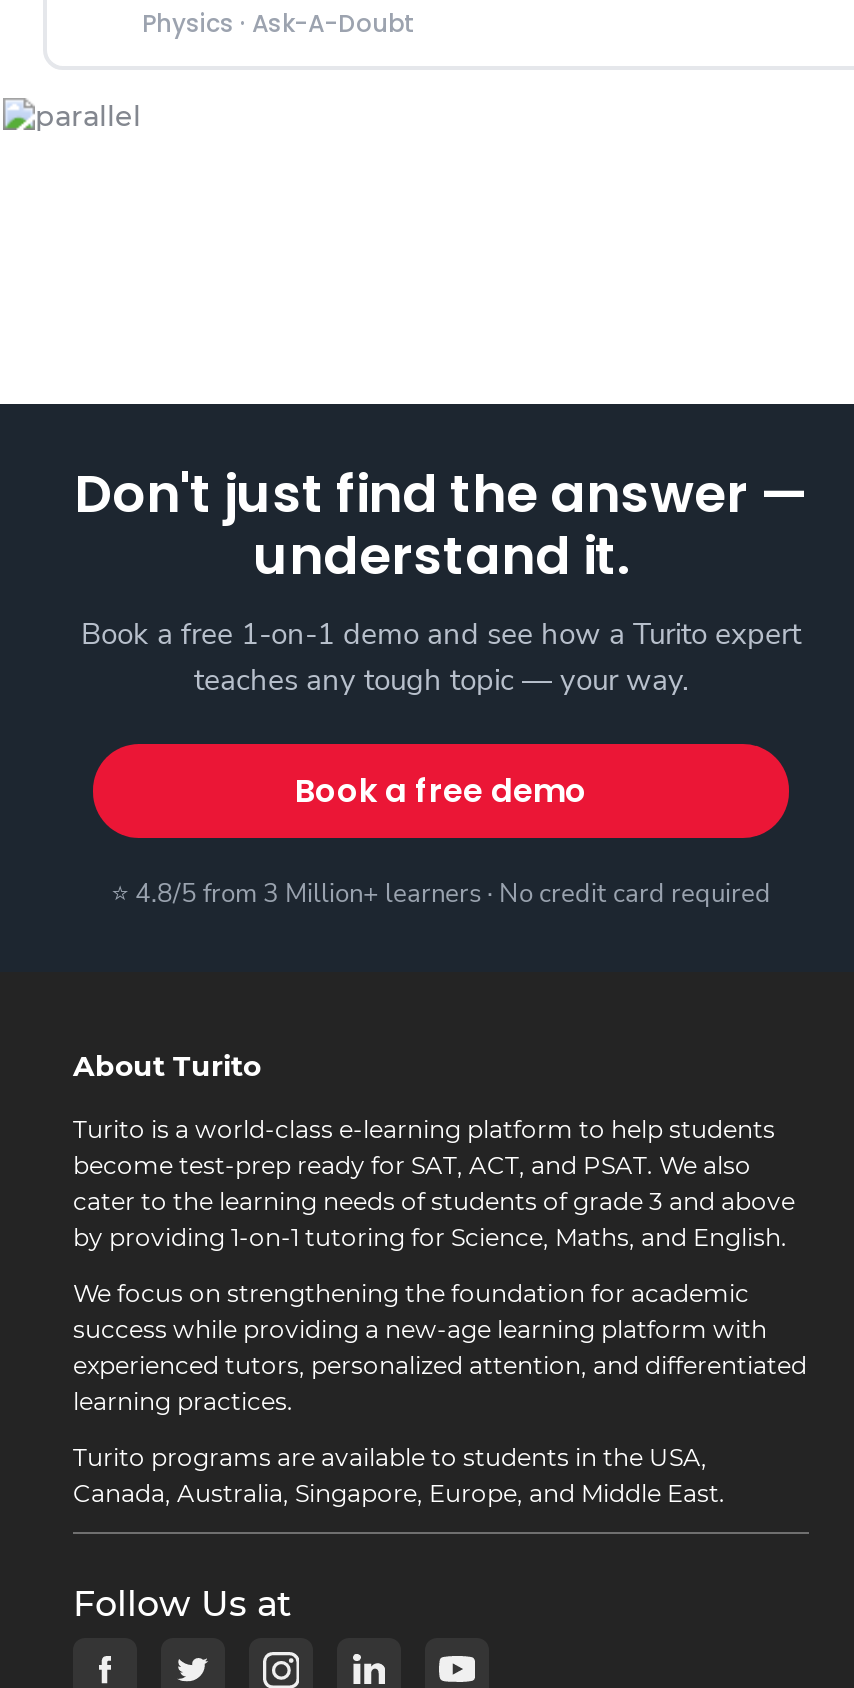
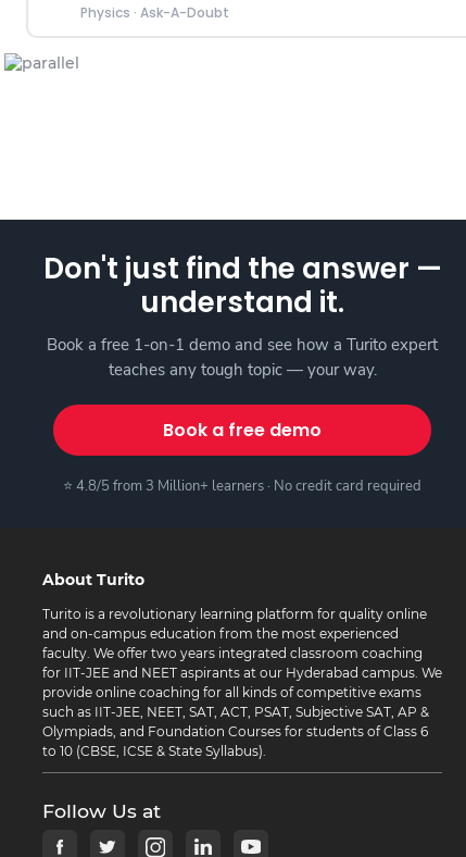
- Turito is a world-class e-learning platform to help students
- become test-prep ready for SAT, ACT, and PSAT. We also
- cater to the learning needs of students of grade 3 and above
- by providing 1-on-1 tutoring for Science, Maths, and English.
- We focus on strengthening the foundation for academic
- success while providing a new-age learning platform with
- experienced tutors, personalized attention, and differentiated
- learning practices.
- Turito programs are available to students in the USA,
- Canada, Australia, Singapore, Europe, and Middle East.
+ Turito is a revolutionary learning platform for quality online
+ and on-campus education from the most experienced
+ faculty. We offer two years integrated classroom coaching
+ for IIT-JEE and NEET aspirants at our Hyderabad campus. We
+ provide online coaching for all kinds of competitive exams
+ such as IIT-JEE, NEET, SAT, ACT, PSAT, Subjective SAT, AP &
+ Olympiads, and Foundation Courses for students of Class 6
+ to 10 (CBSE, ICSE & State Syllabus).
